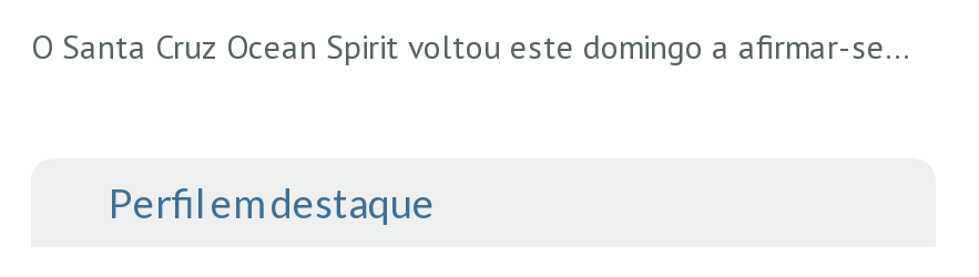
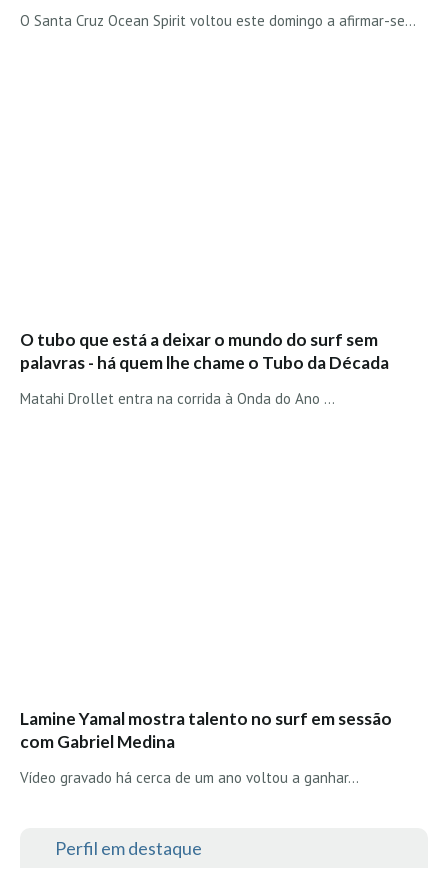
+ O tubo que está a deixar o mundo do surf sem
+ palavras - há quem lhe chame o Tubo da Década
+ Matahi Drollet entra na corrida à Onda do Ano ...

+ Lamine Yamal mostra talento no surf em sessão
+ com Gabriel Medina
+ Vídeo gravado há cerca de um ano voltou a ganhar…
